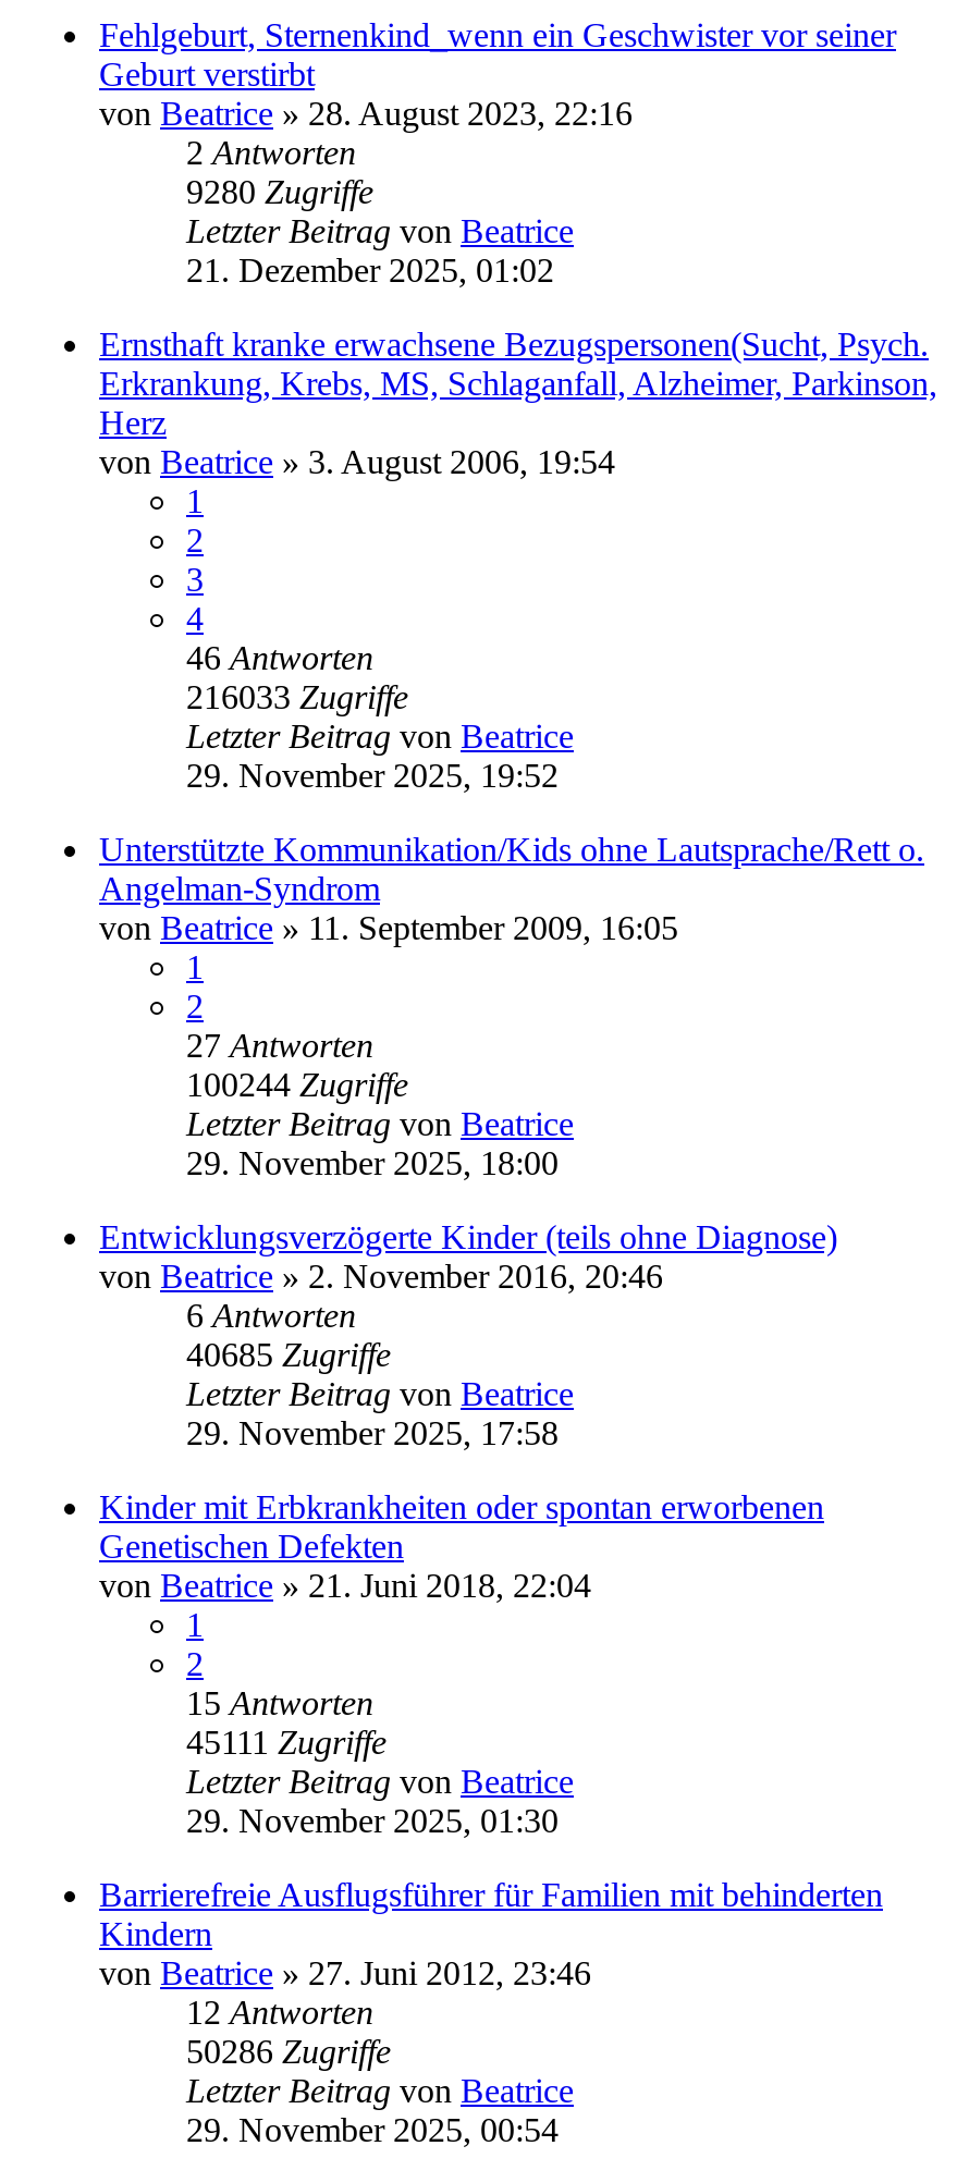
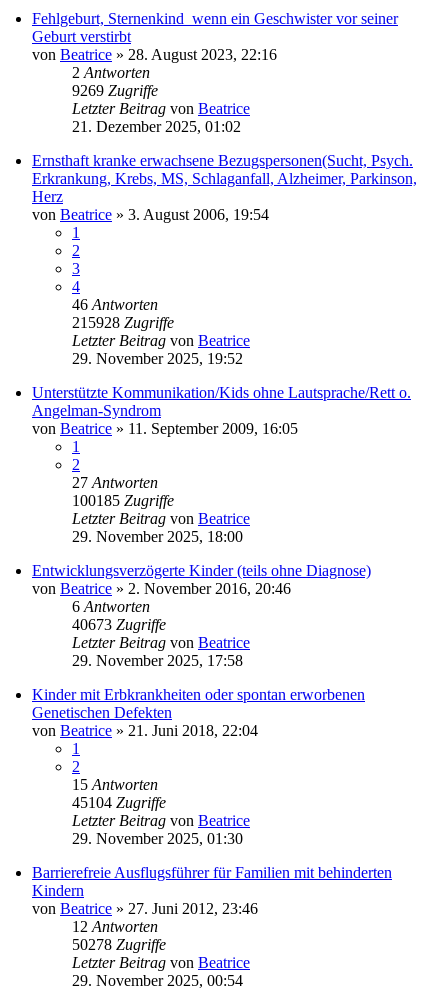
- 9280 Zugriffe
+ 9269 Zugriffe

- 216033 Zugriffe
+ 215928 Zugriffe

- 100244 Zugriffe
+ 100185 Zugriffe

- 40685 Zugriffe
+ 40673 Zugriffe

- 45111 Zugriffe
+ 45104 Zugriffe

- 50286 Zugriffe
+ 50278 Zugriffe
